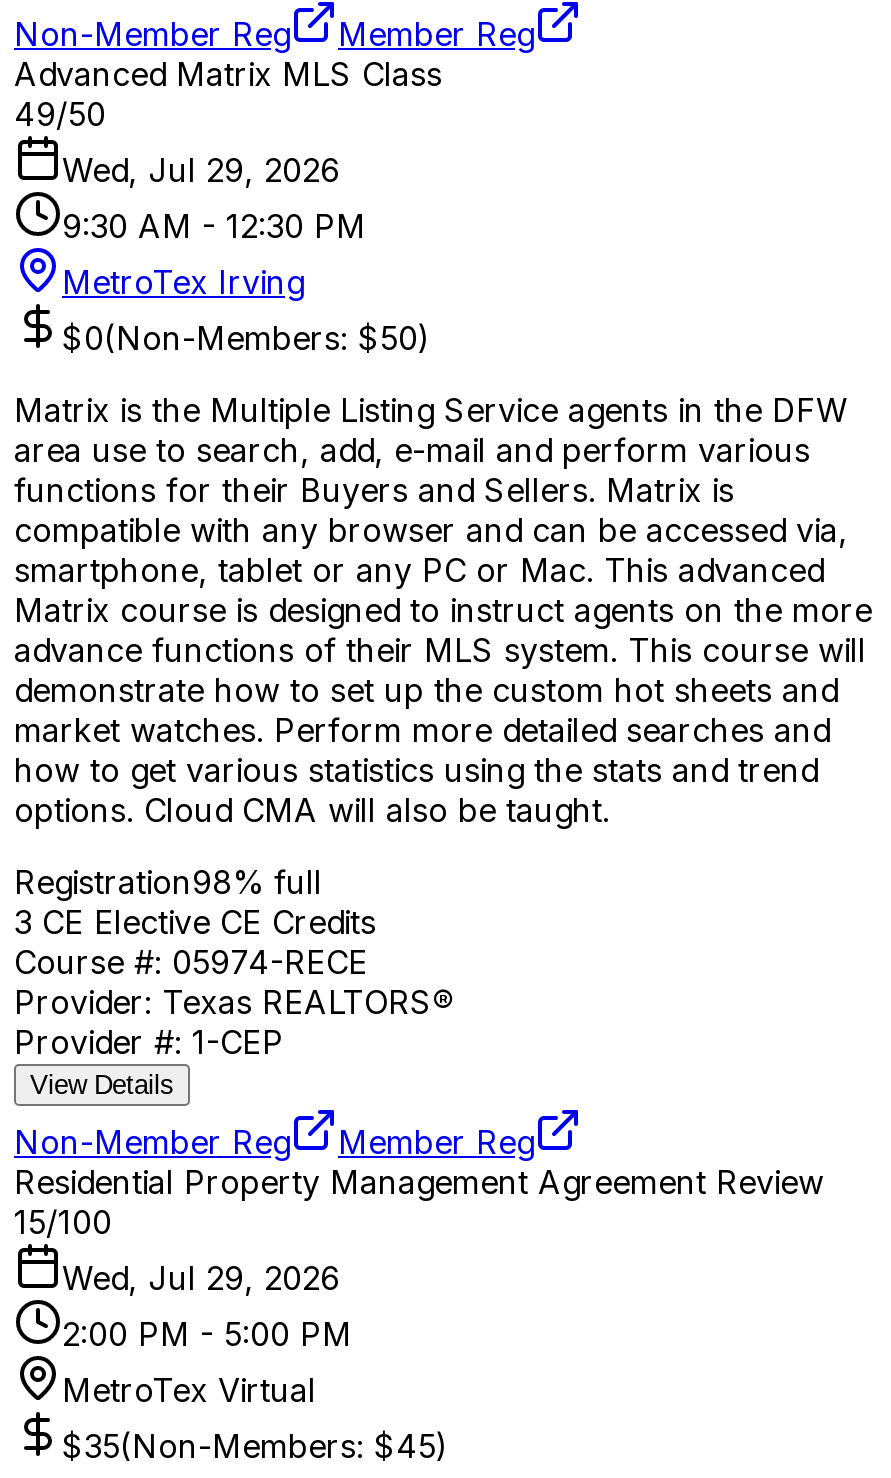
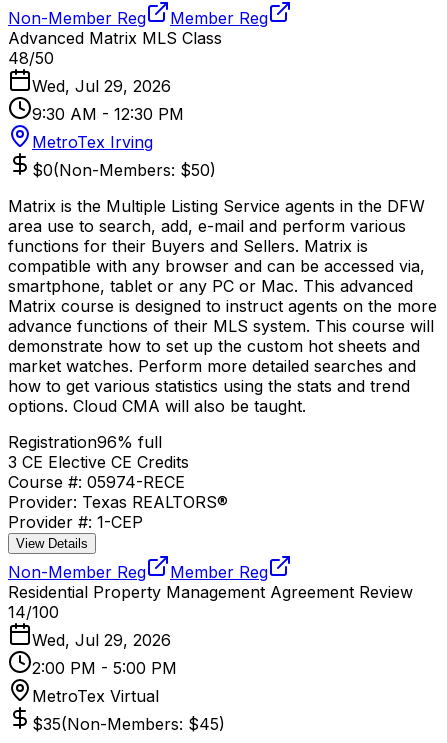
- 49/50
+ 48/50

- Registration98% full
+ Registration96% full

- 15/100
+ 14/100
